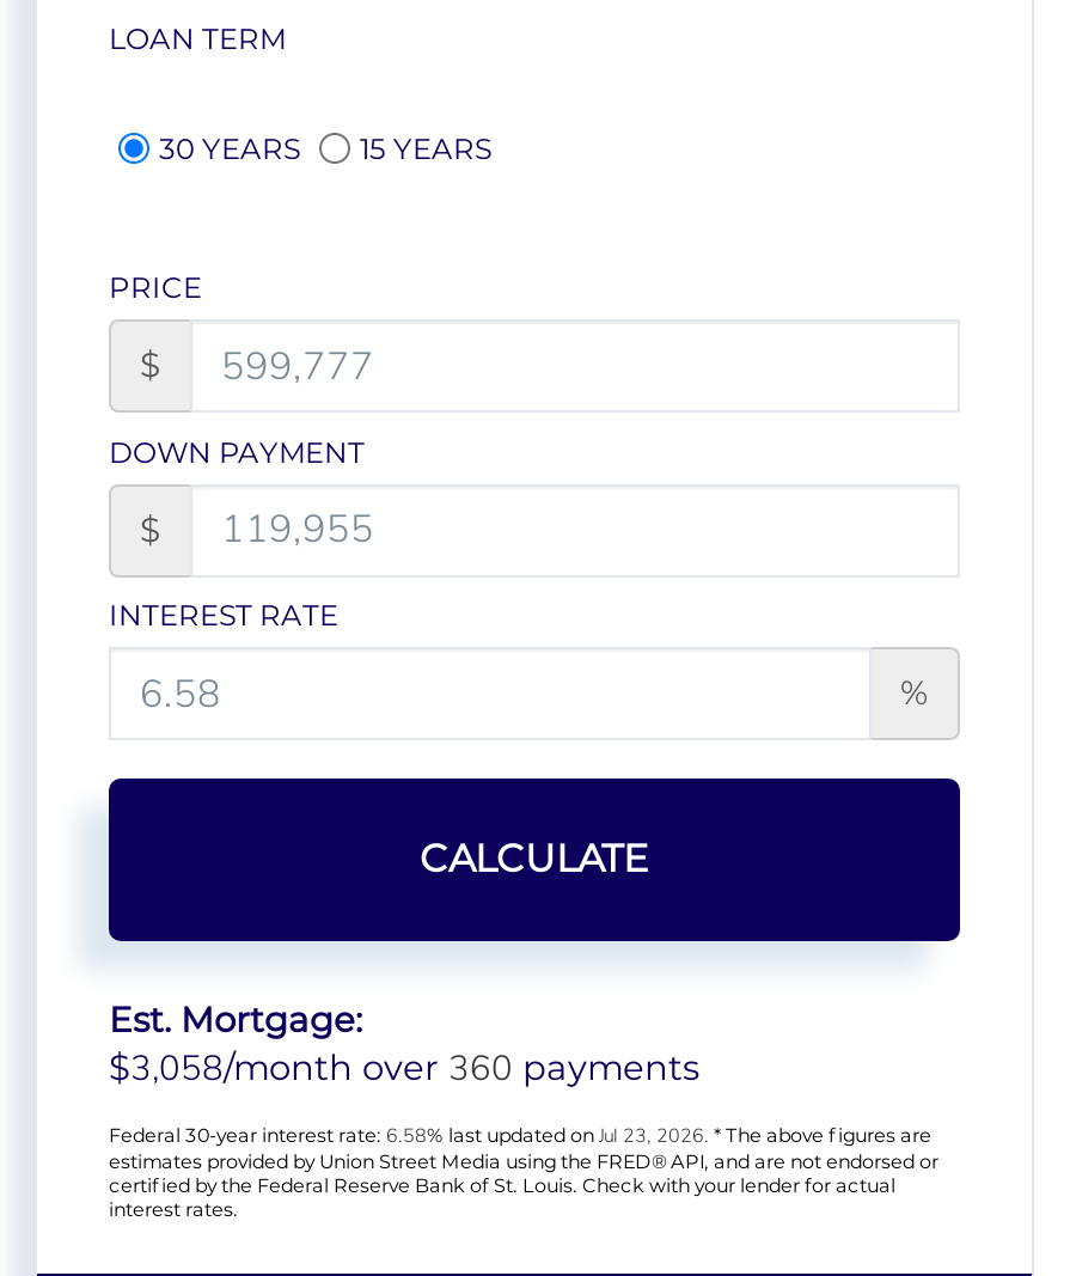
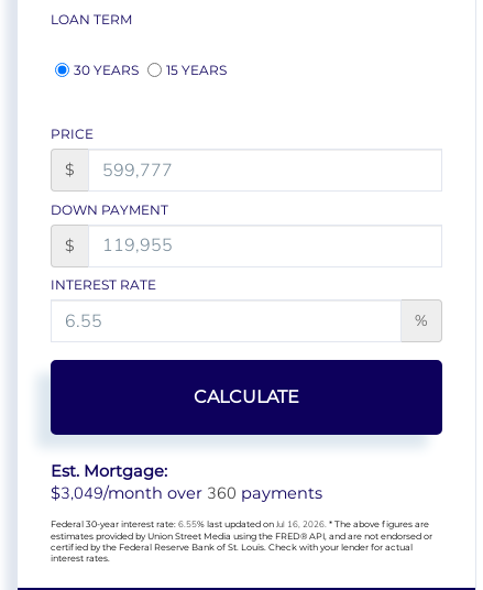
- $3,058/month over 360 payments
+ $3,049/month over 360 payments

- Federal 30-year interest rate: 6.58% last updated on Jul 23, 2026. * The above figures are
+ Federal 30-year interest rate: 6.55% last updated on Jul 16, 2026. * The above figures are
